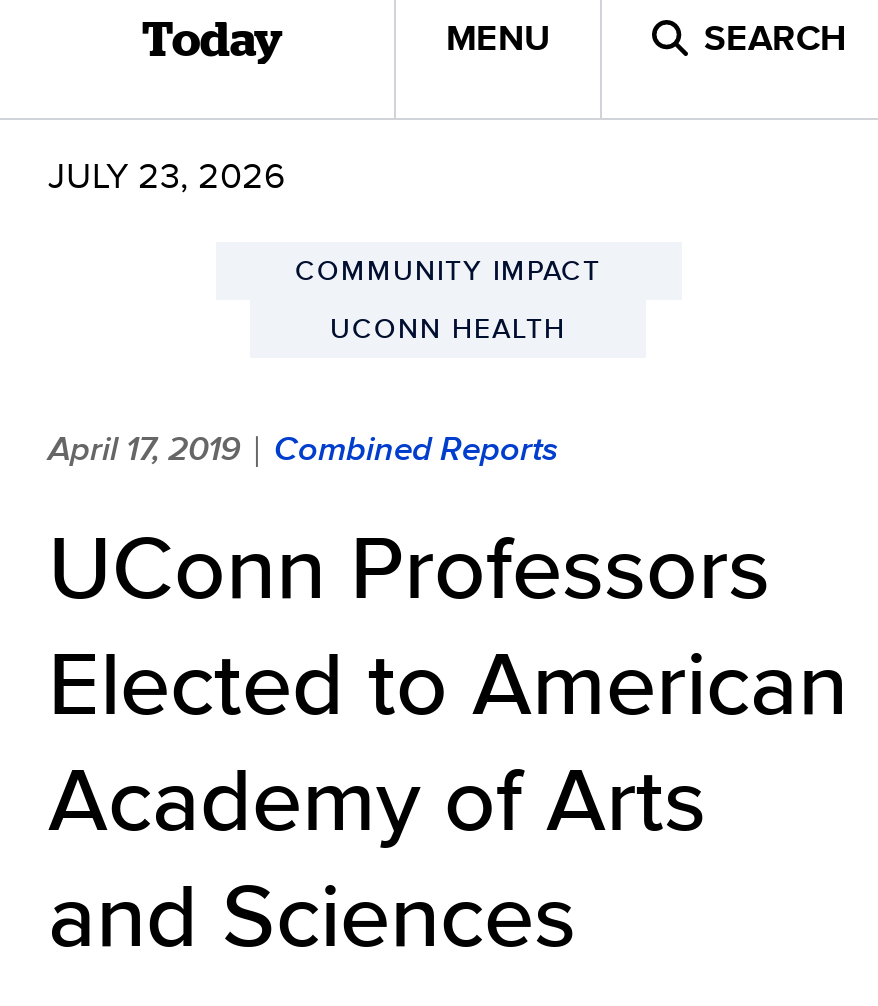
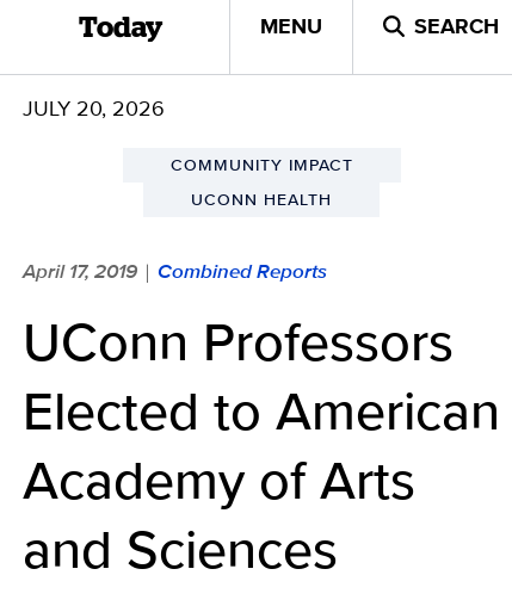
- JULY 23, 2026
+ JULY 20, 2026
